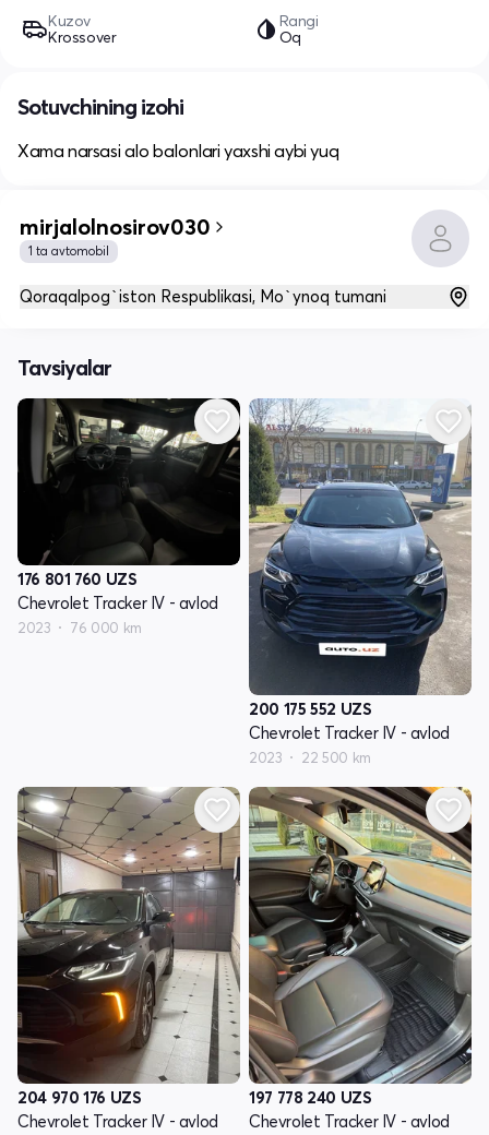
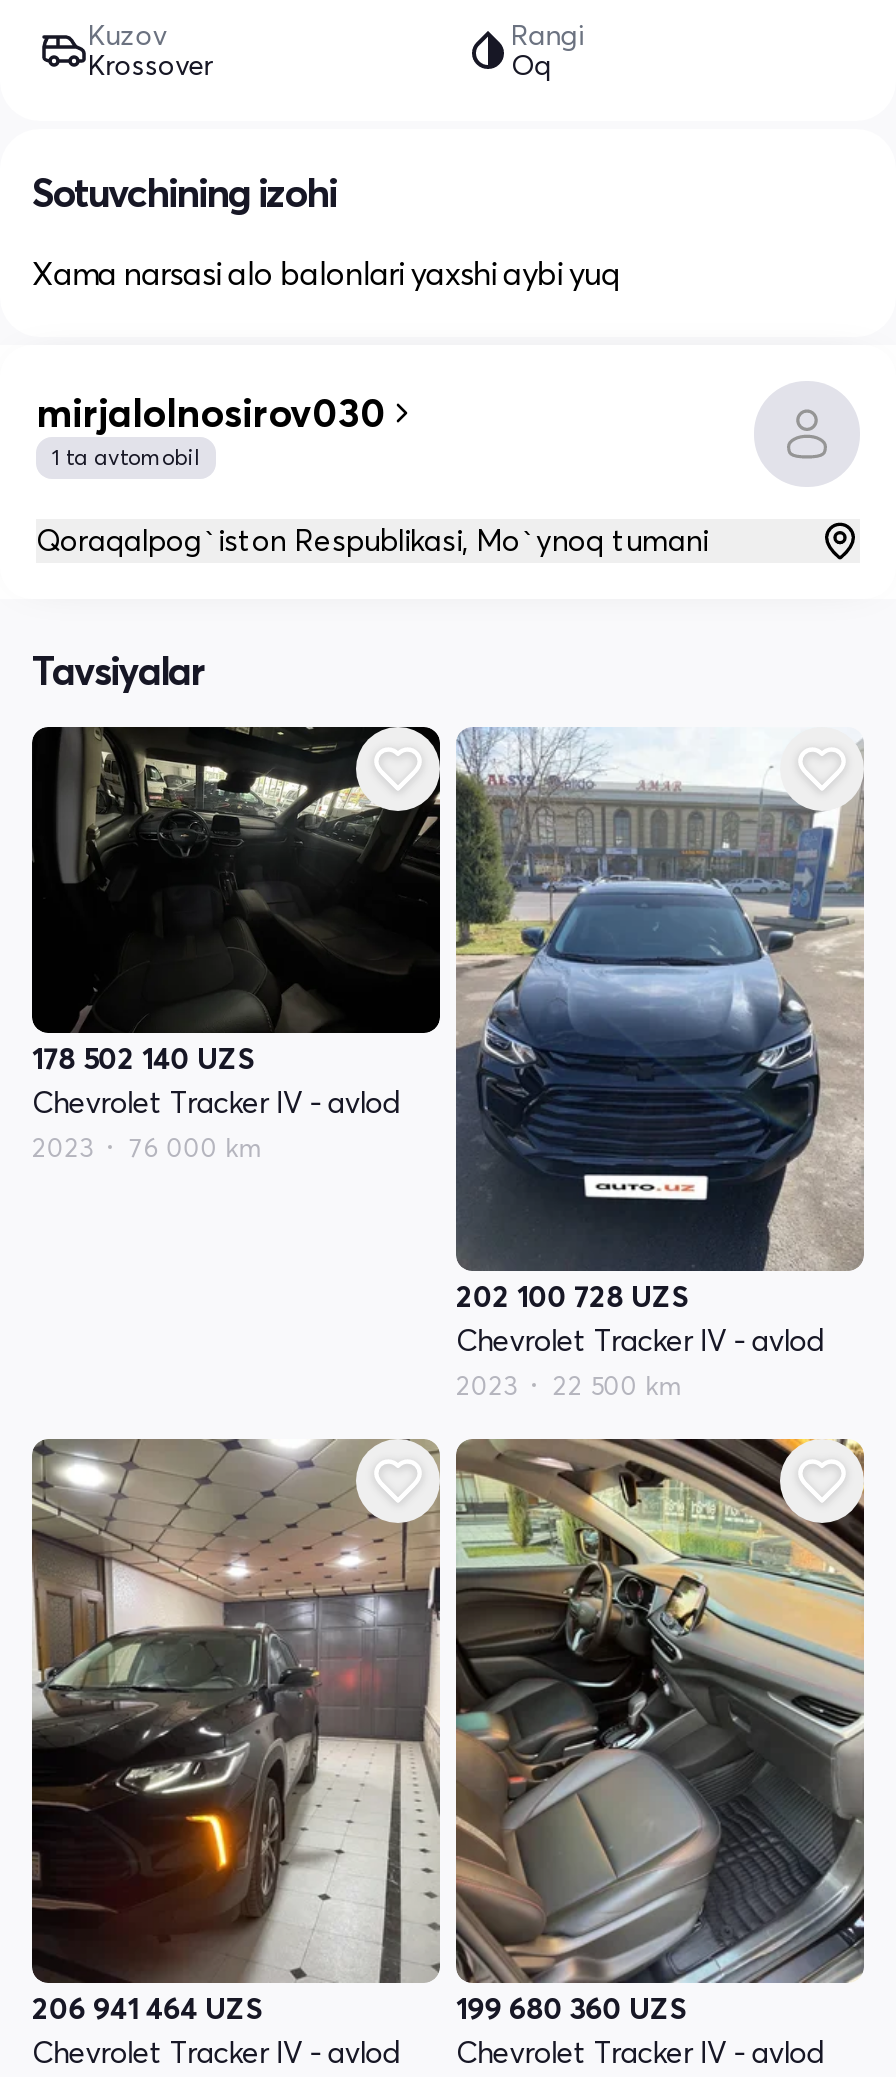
- 176 801 760 UZS
+ 178 502 140 UZS

- 200 175 552 UZS
+ 202 100 728 UZS

- 204 970 176 UZS
+ 206 941 464 UZS

- 197 778 240 UZS
+ 199 680 360 UZS
